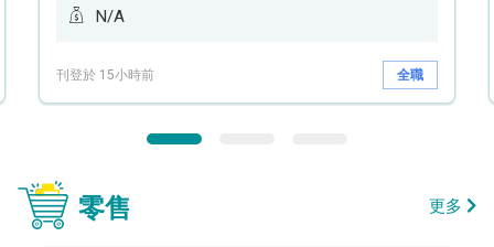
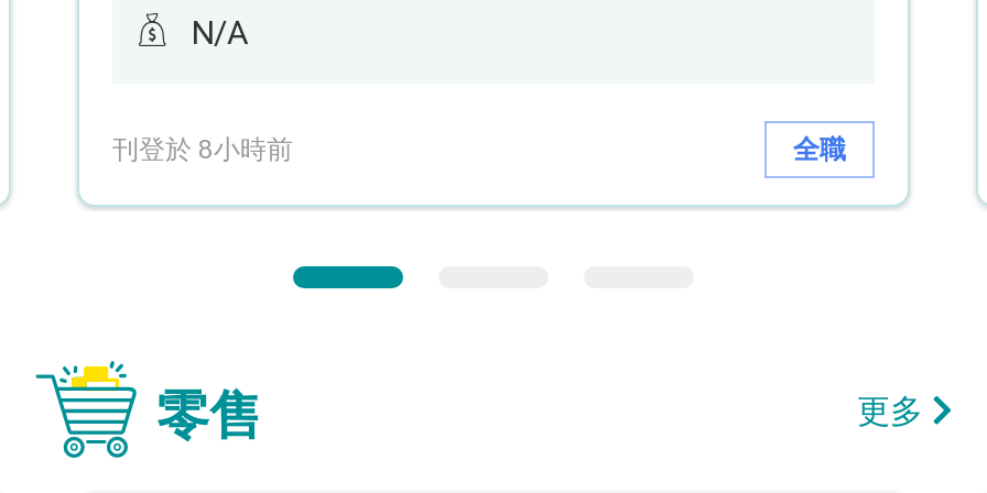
- 刊登於 15小時前
+ 刊登於 8小時前
